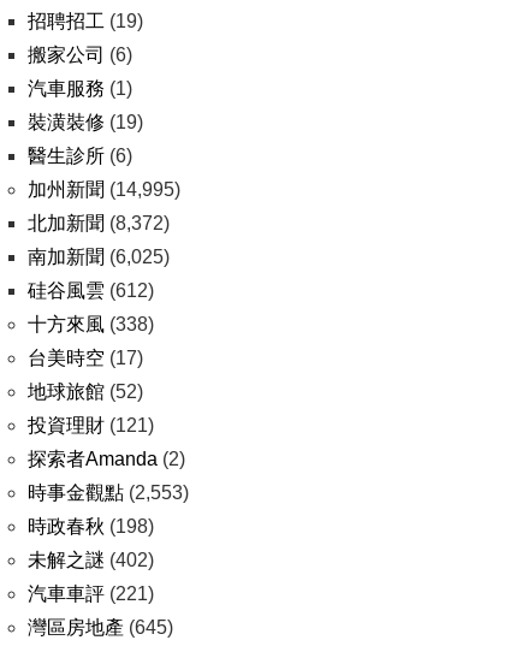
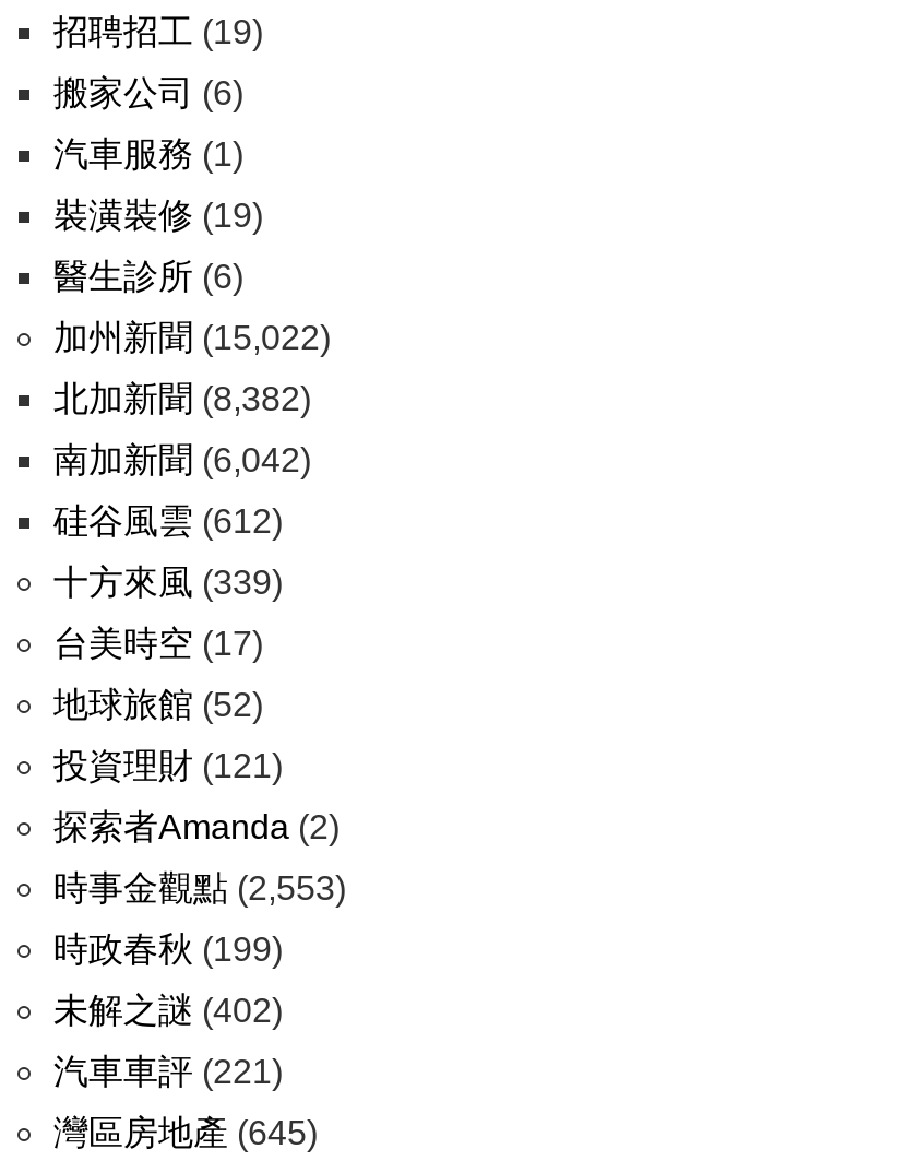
- 加州新聞(14,995)
+ 加州新聞(15,022)

- 北加新聞(8,372)
+ 北加新聞(8,382)

- 南加新聞(6,025)
+ 南加新聞(6,042)

- 十方來風(338)
+ 十方來風(339)

- 時政春秋(198)
+ 時政春秋(199)
